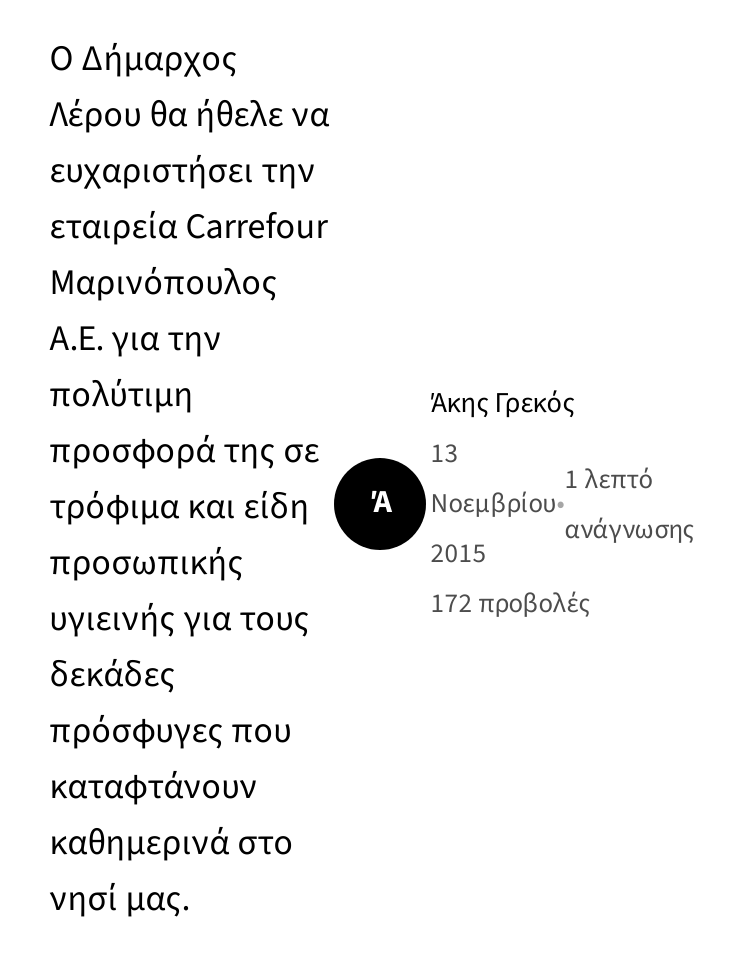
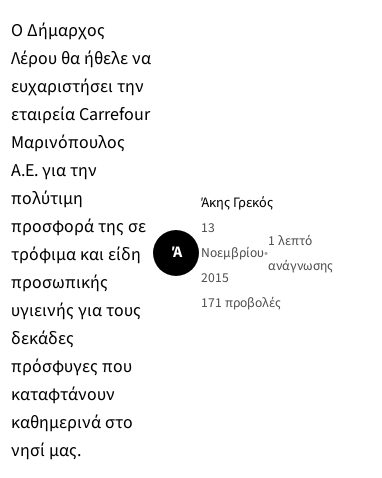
- 172 προβολές
+ 171 προβολές
